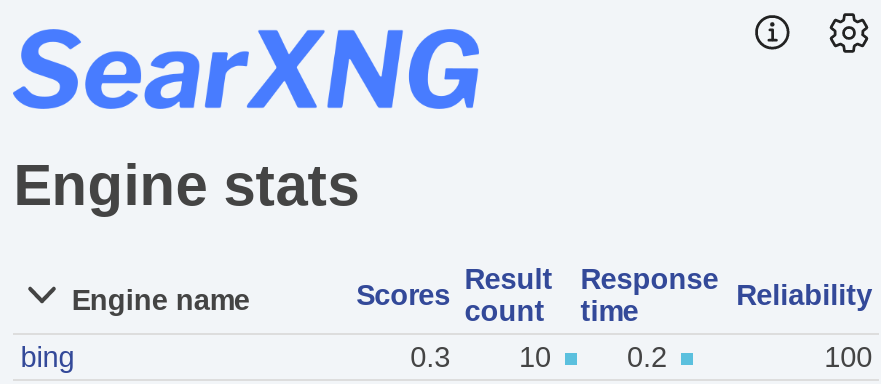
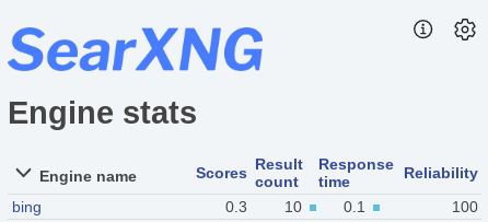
- 0.2
+ 0.1
